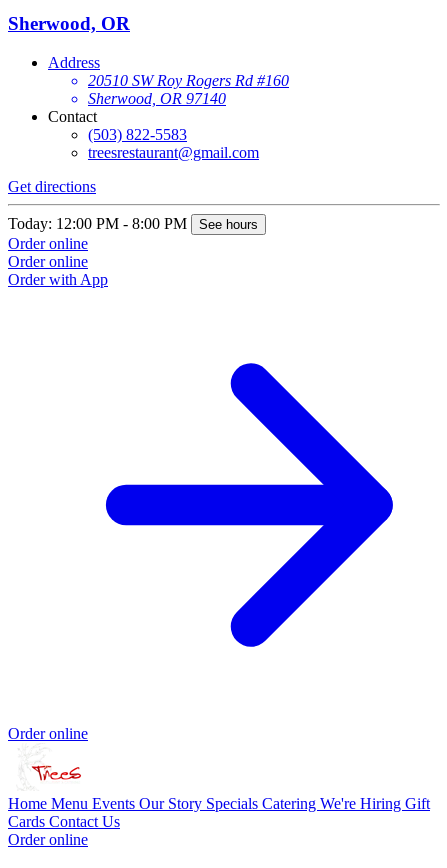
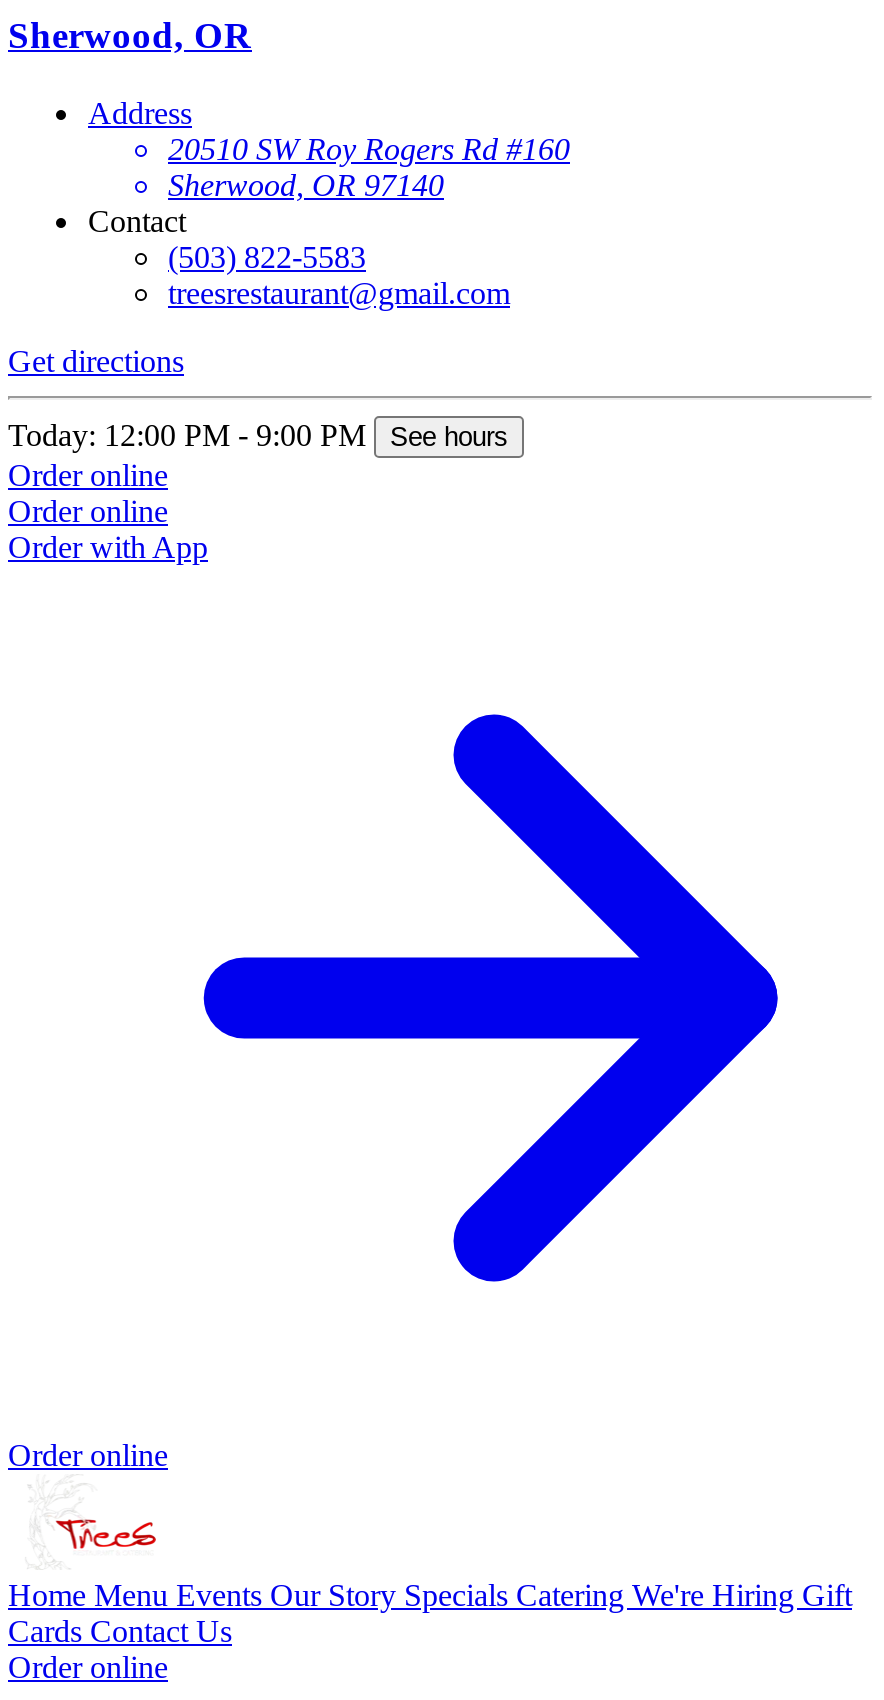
- Today: 12:00 PM - 8:00 PM See hours
+ Today: 12:00 PM - 9:00 PM See hours
